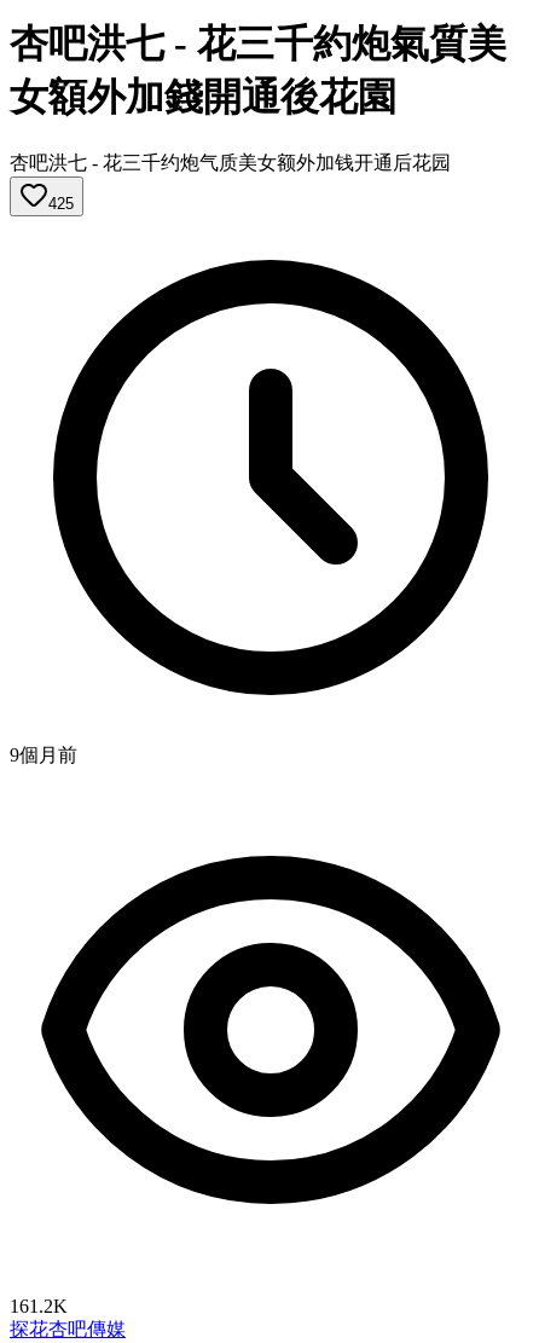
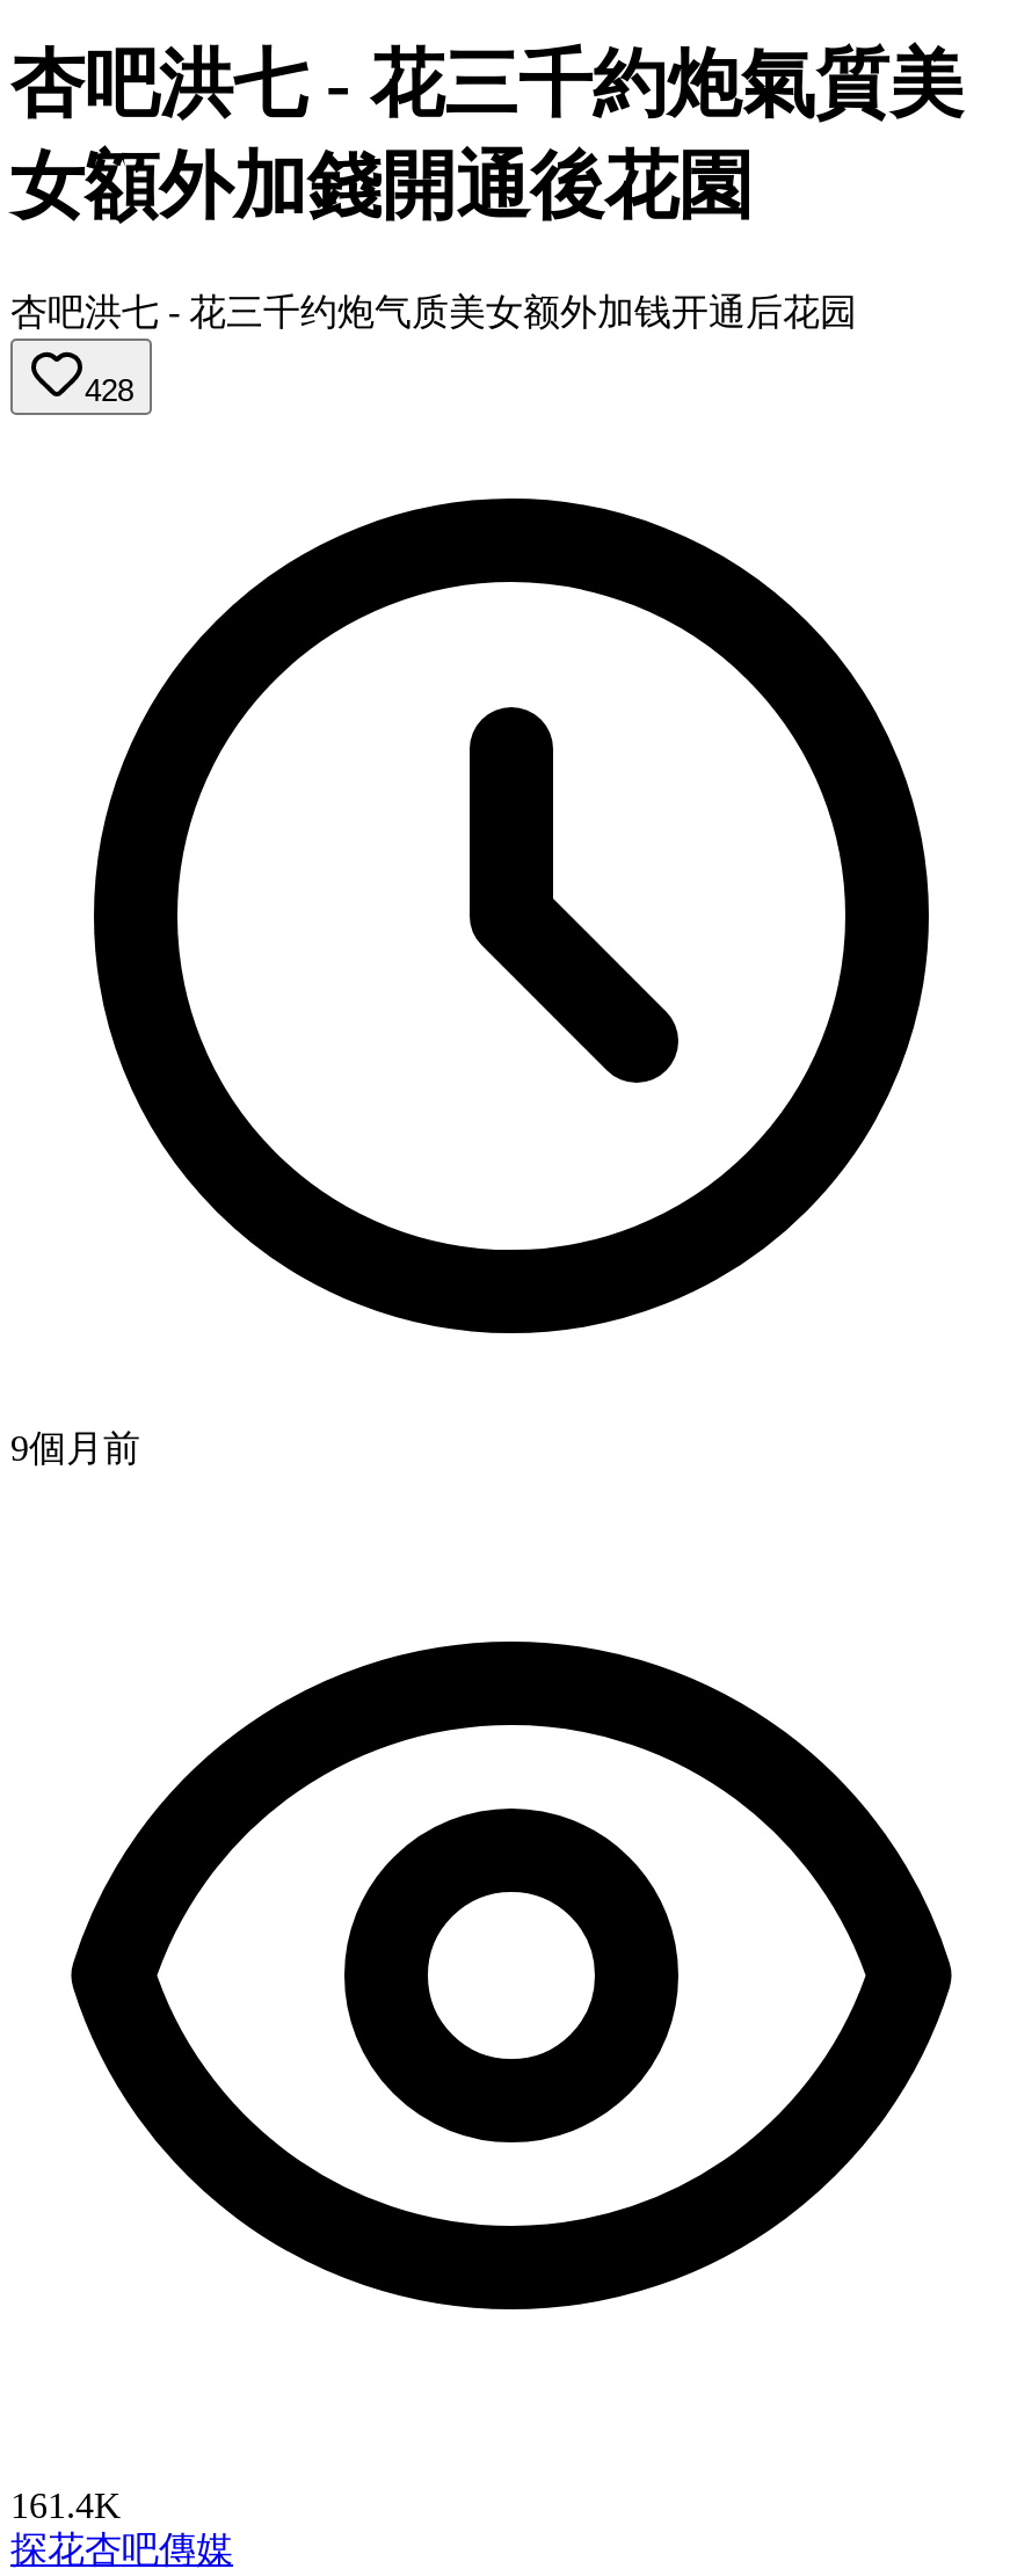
- 425
+ 428

- 161.2K
+ 161.4K
